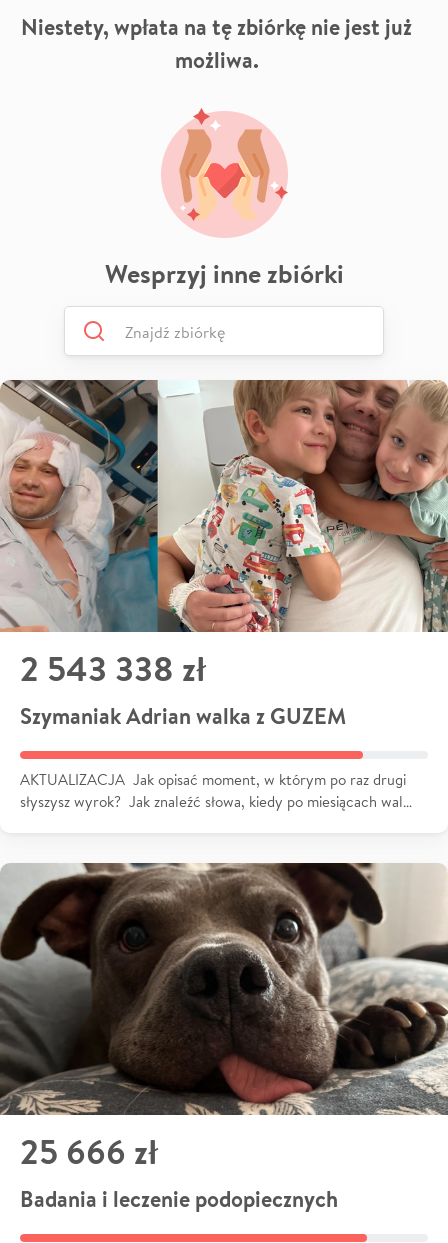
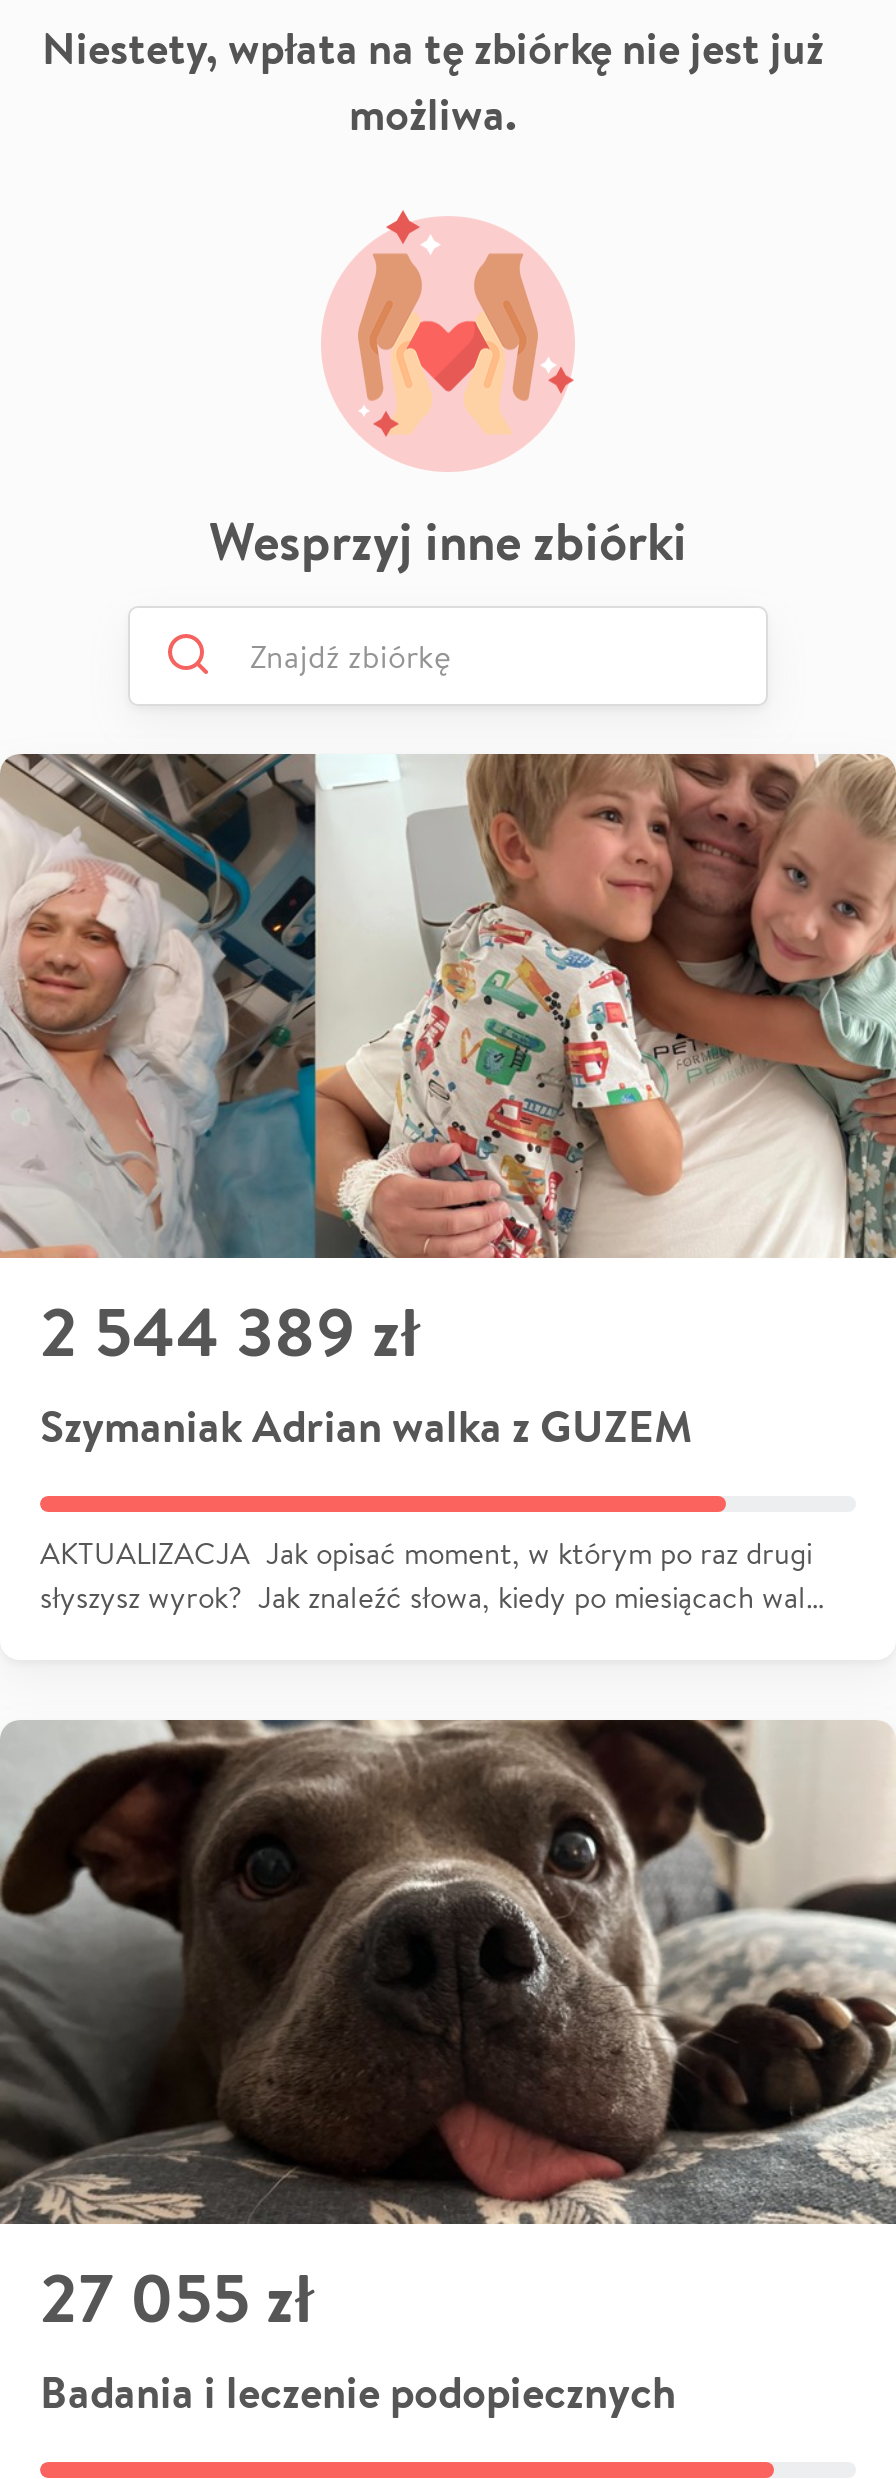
- 2 543 338 zł
+ 2 544 389 zł

- 25 666 zł
+ 27 055 zł
